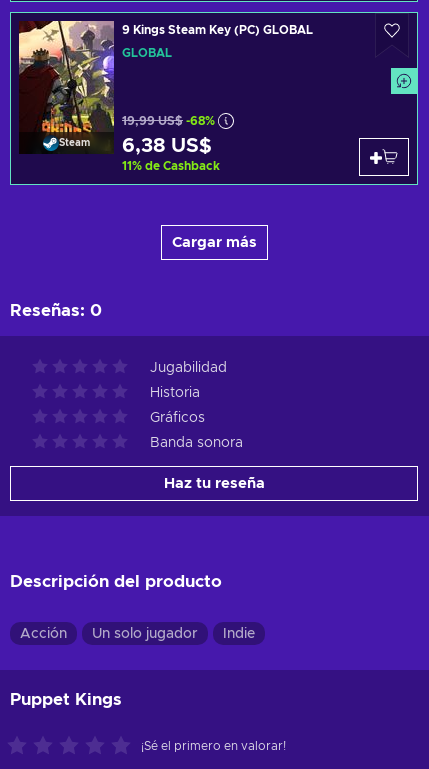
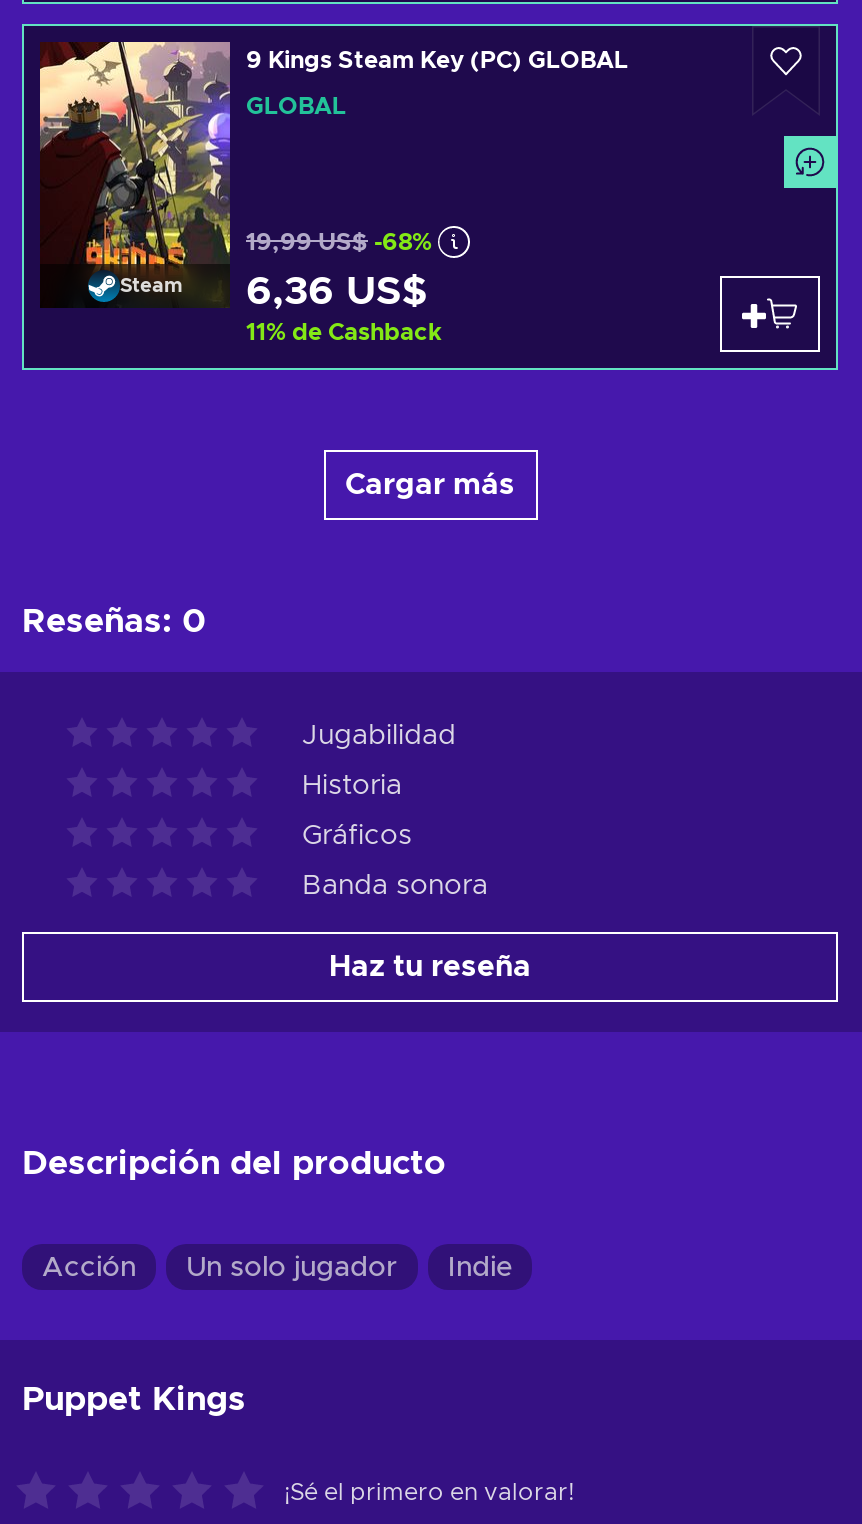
- 6,38 US$
+ 6,36 US$
